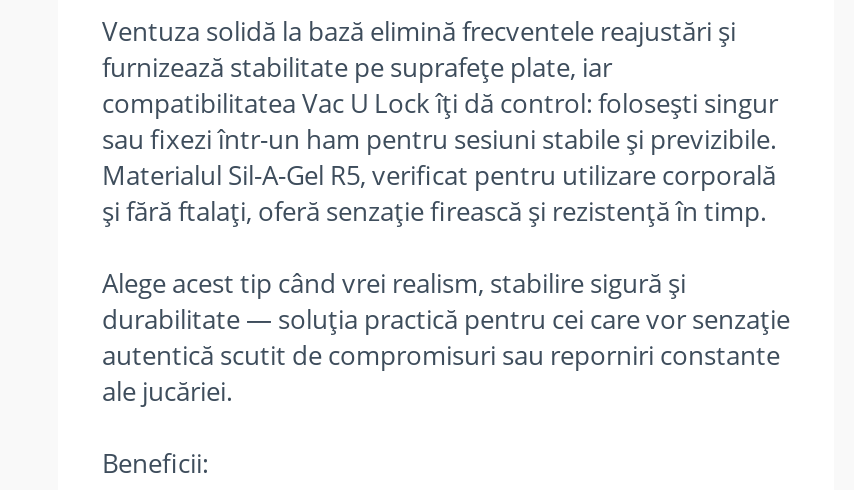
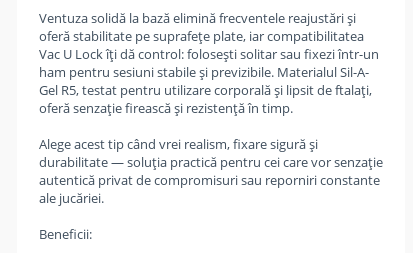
- furnizează stabilitate pe suprafeţe plate, iar
- compatibilitatea Vac U Lock îţi dă control: foloseşti singur
- sau fixezi într-un ham pentru sesiuni stabile şi previzibile.
- Materialul Sil-A-Gel R5, verificat pentru utilizare corporală
- şi fără ftalaţi, oferă senzaţie firească și rezistenţă în timp.
+ oferă stabilitate pe suprafeţe plate, iar compatibilitatea
+ Vac U Lock îţi dă control: foloseşti solitar sau fixezi într-un
+ ham pentru sesiuni stabile şi previzibile. Materialul Sil-A-
+ Gel R5, testat pentru utilizare corporală şi lipsit de ftalaţi,
+ oferă senzaţie firească și rezistenţă în timp.

- Alege acest tip când vrei realism, stabilire sigură şi
+ Alege acest tip când vrei realism, fixare sigură şi

- autentică scutit de compromisuri sau reporniri constante
+ autentică privat de compromisuri sau reporniri constante
